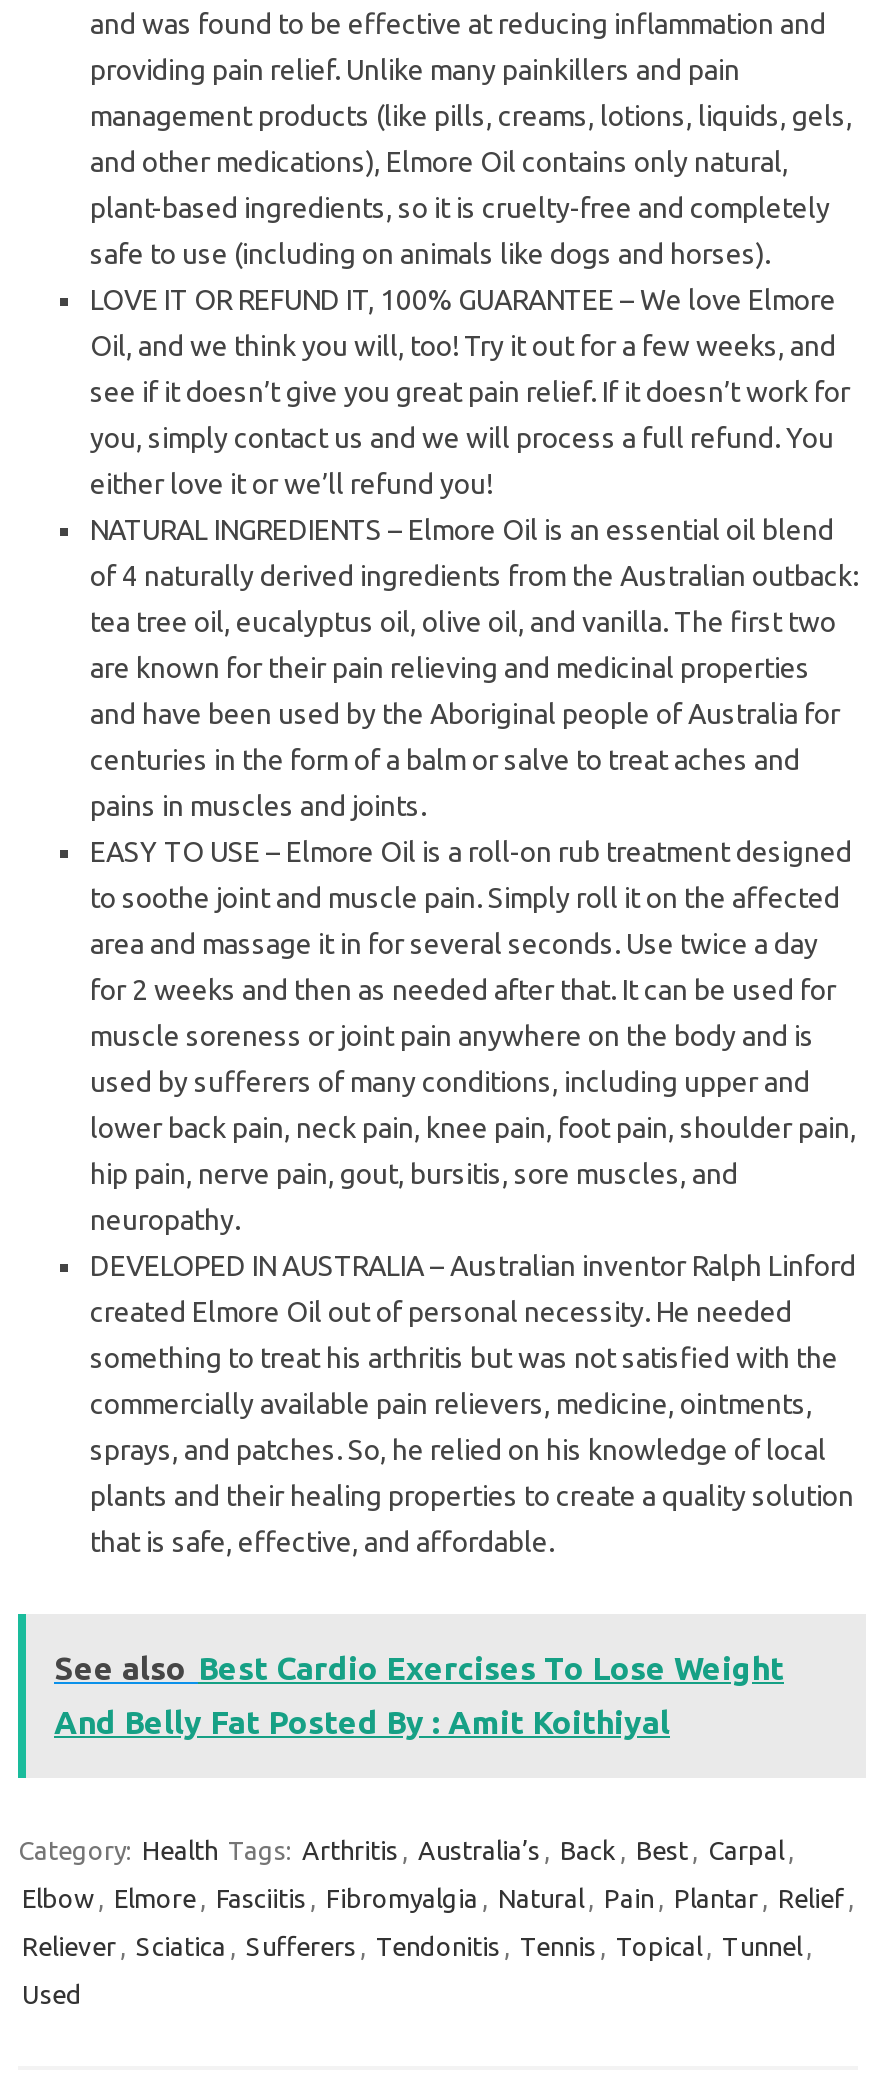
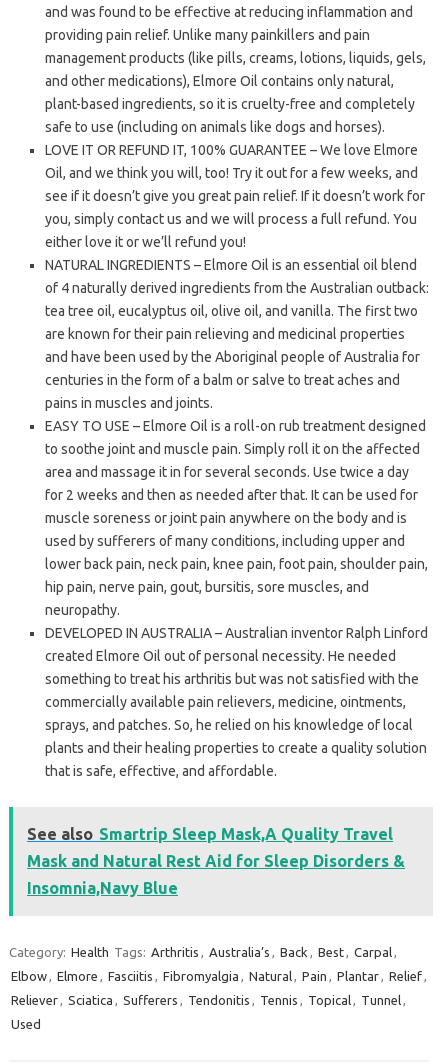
- See also Best Cardio Exercises To Lose Weight
- And Belly Fat Posted By : Amit Koithiyal
+ See also Smartrip Sleep Mask,A Quality Travel
+ Mask and Natural Rest Aid for Sleep Disorders &
+ Insomnia,Navy Blue
